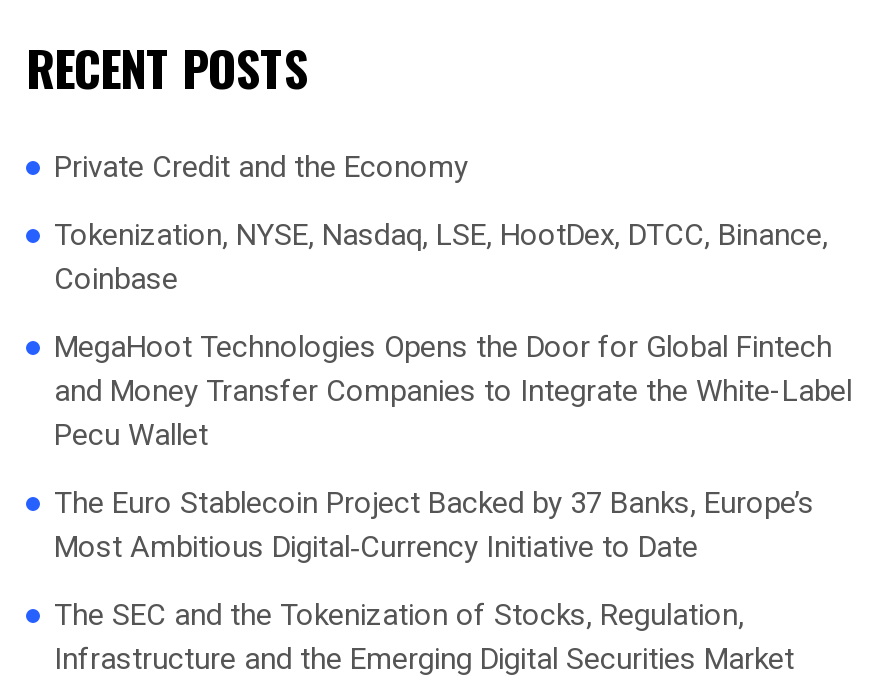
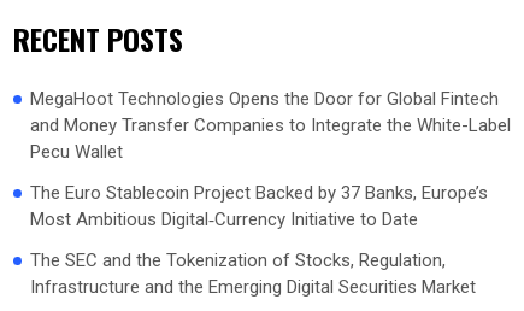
- Private Credit and the Economy
- Tokenization, NYSE, Nasdaq, LSE, HootDex, DTCC, Binance,
- Coinbase
